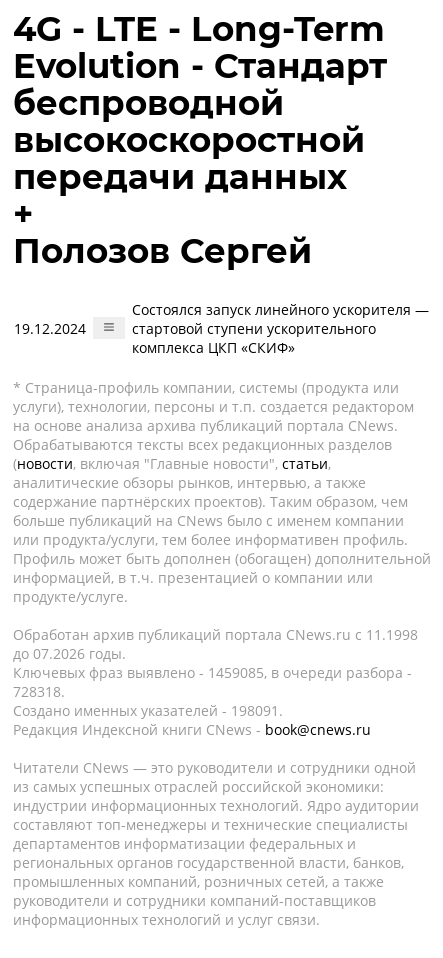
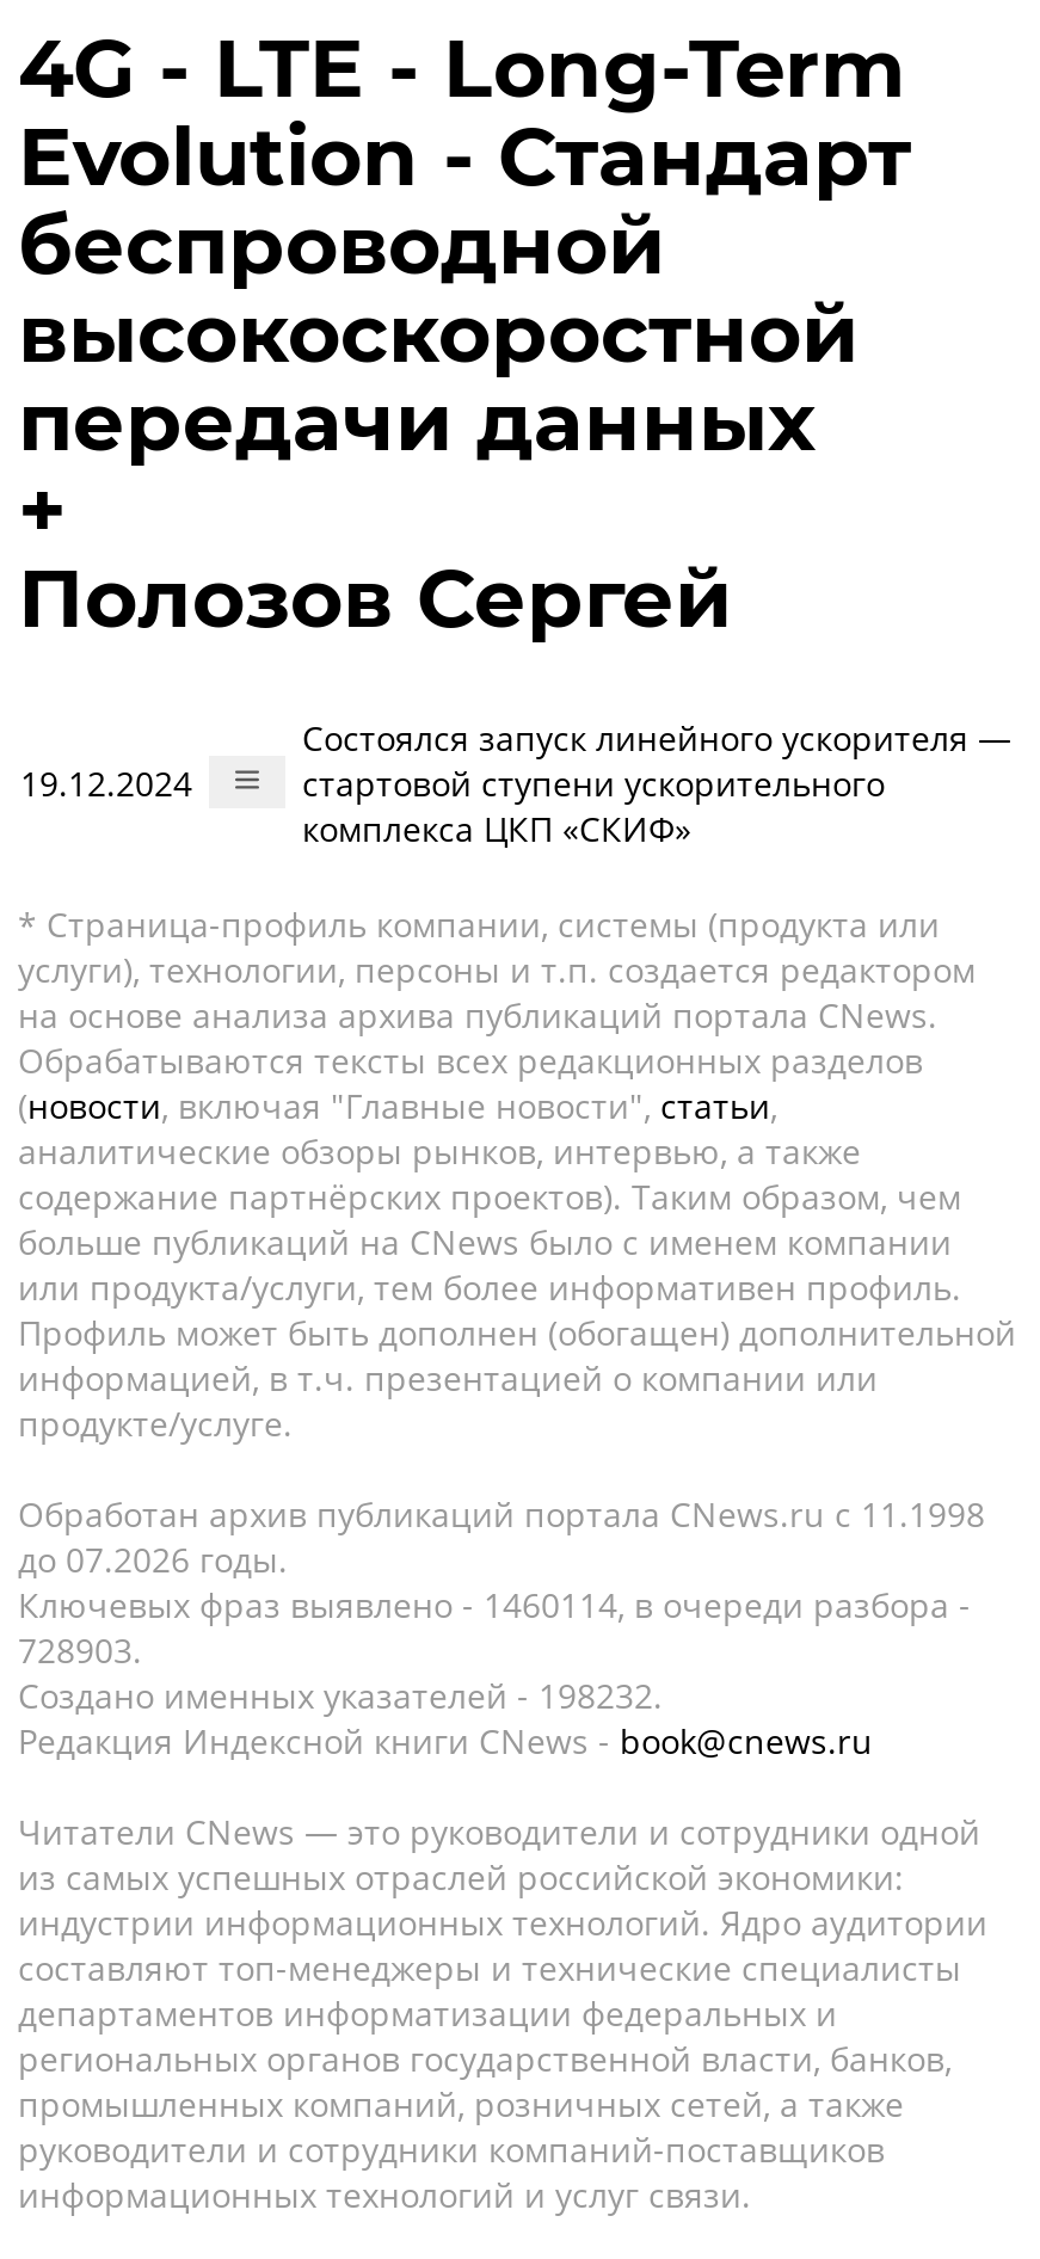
- Ключевых фраз выявлено - 1459085, в очереди разбора -
+ Ключевых фраз выявлено - 1460114, в очереди разбора -

- 728318.
+ 728903.

- Создано именных указателей - 198091.
+ Создано именных указателей - 198232.
